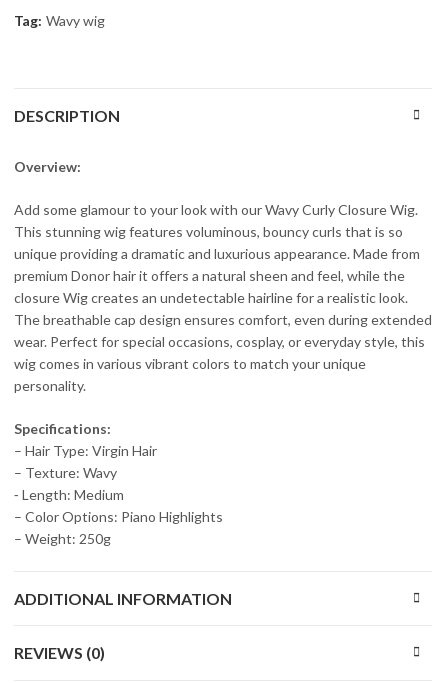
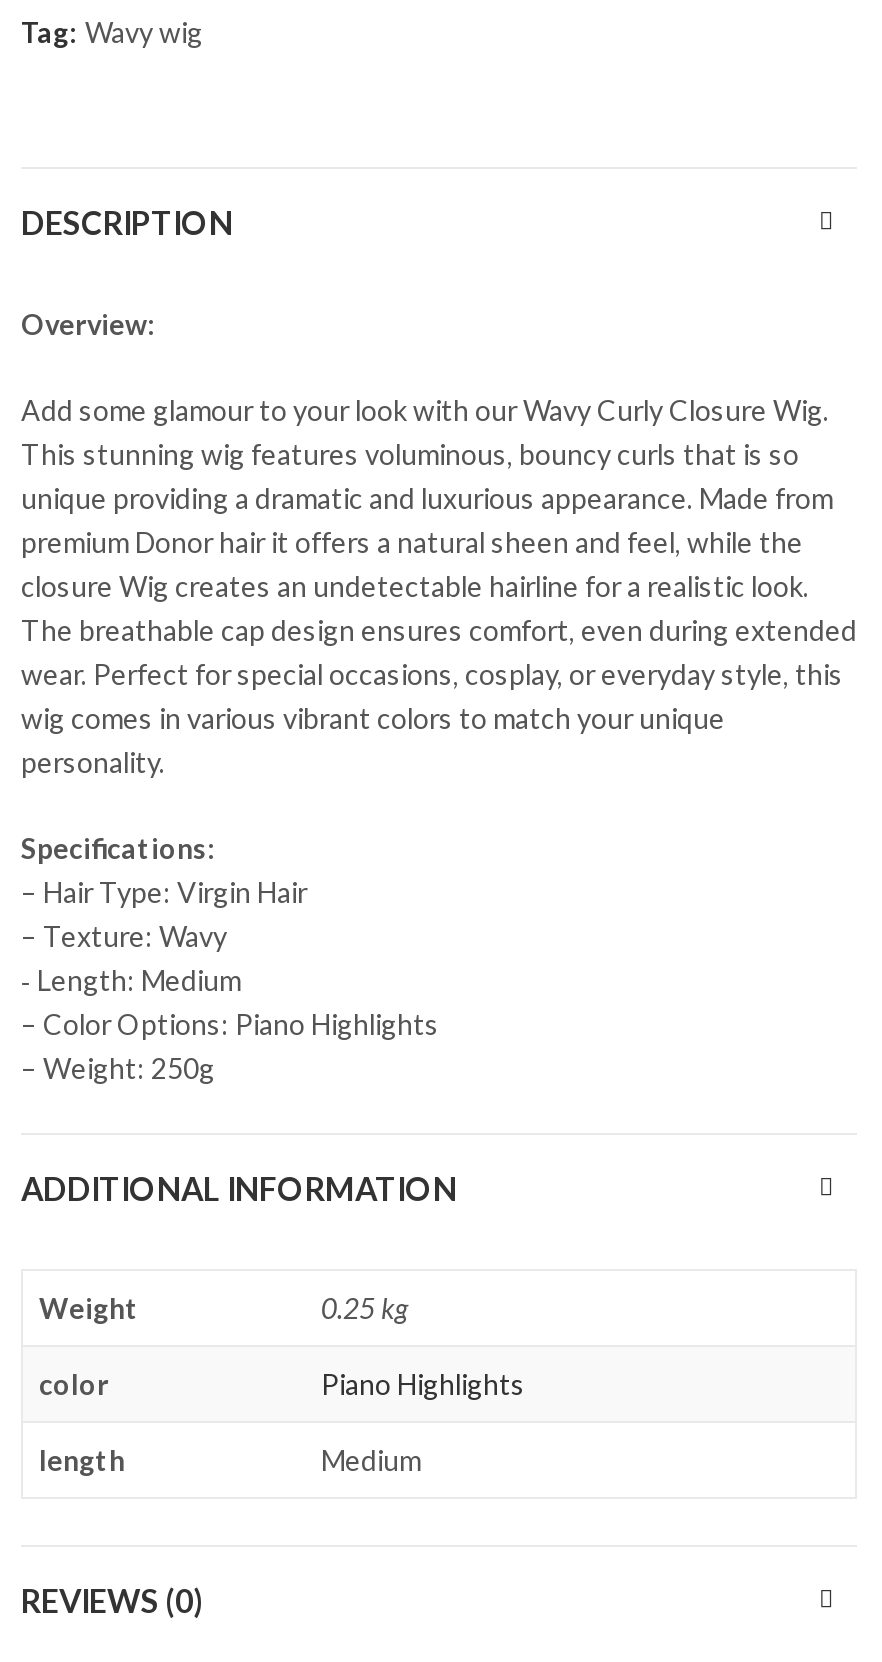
+ Weight
+ 0.25 kg
+ color
+ Piano Highlights
+ length
+ Medium
